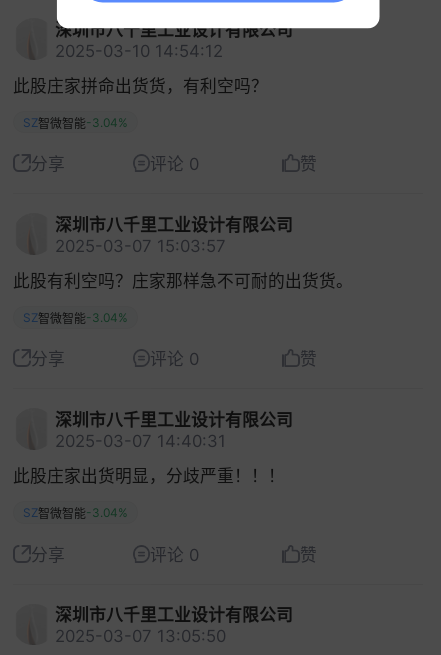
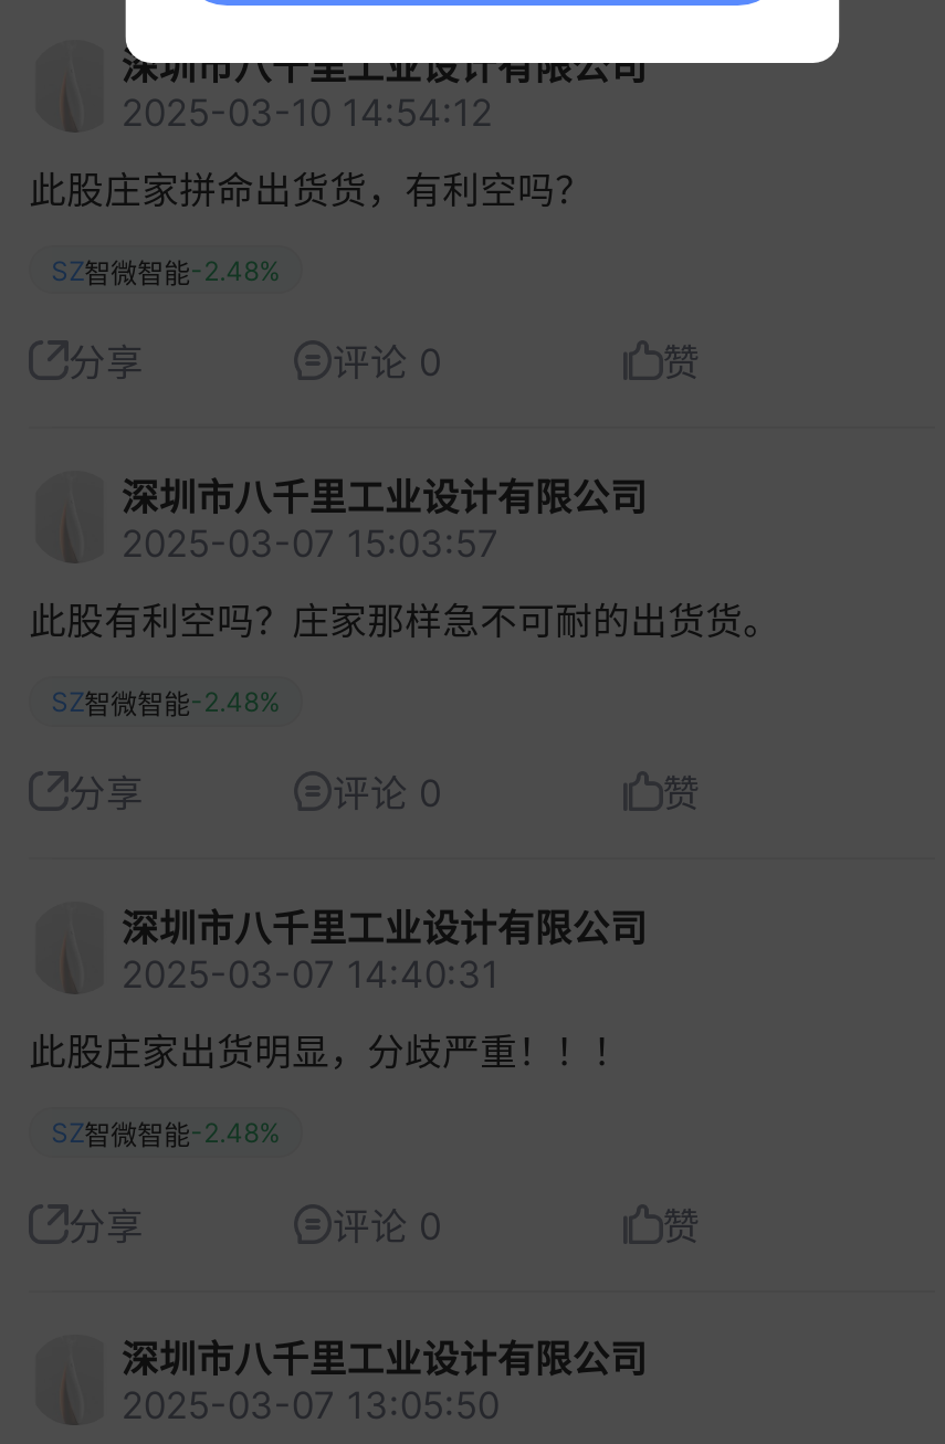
- SZ智微智能-3.04%
+ SZ智微智能-2.48%

- SZ智微智能-3.04%
+ SZ智微智能-2.48%

- SZ智微智能-3.04%
+ SZ智微智能-2.48%
